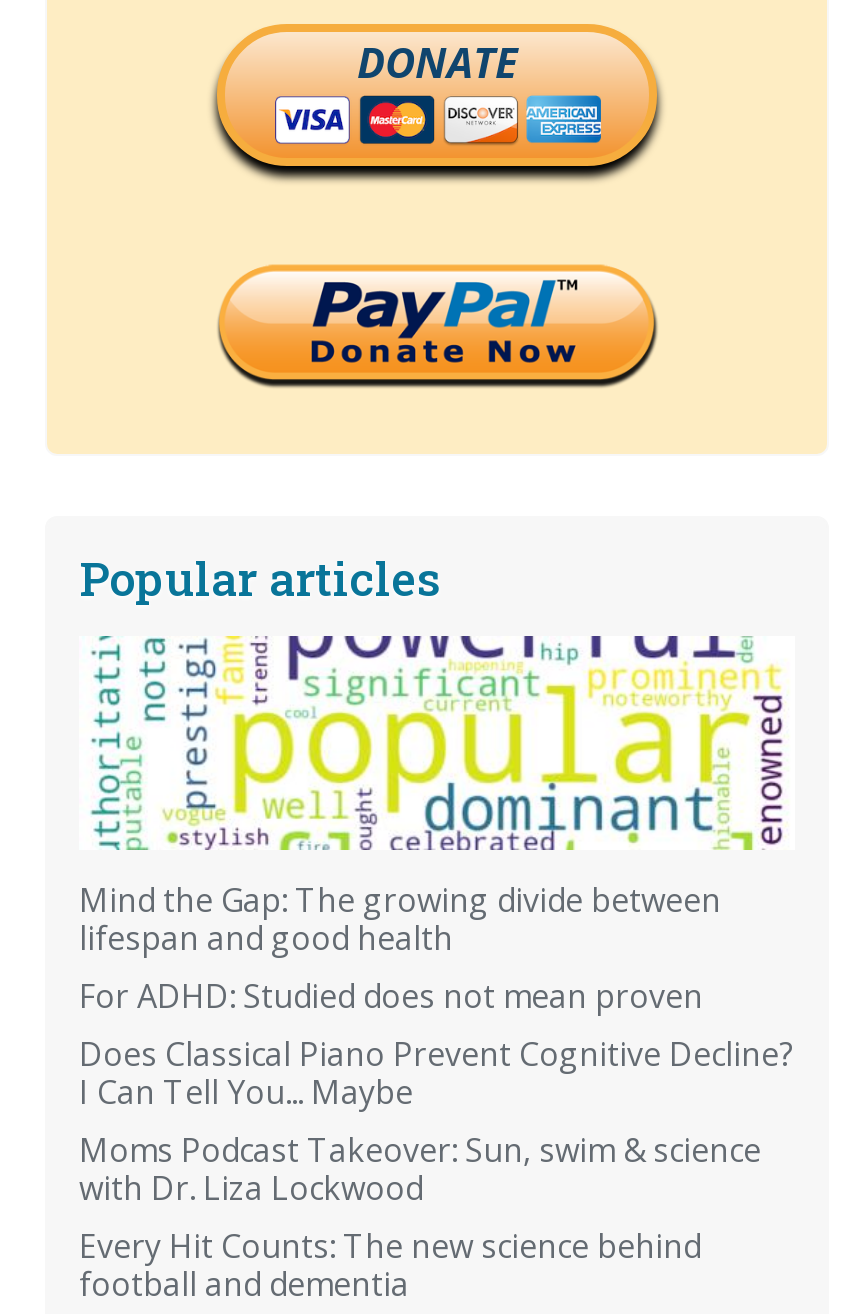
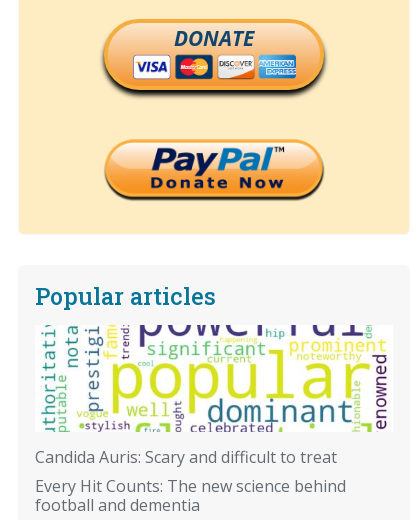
- Mind the Gap: The growing divide between
- lifespan and good health
- For ADHD: Studied does not mean proven
- Does Classical Piano Prevent Cognitive Decline?
- I Can Tell You... Maybe
- Moms Podcast Takeover: Sun, swim & science
- with Dr. Liza Lockwood
+ Candida Auris: Scary and difficult to treat
